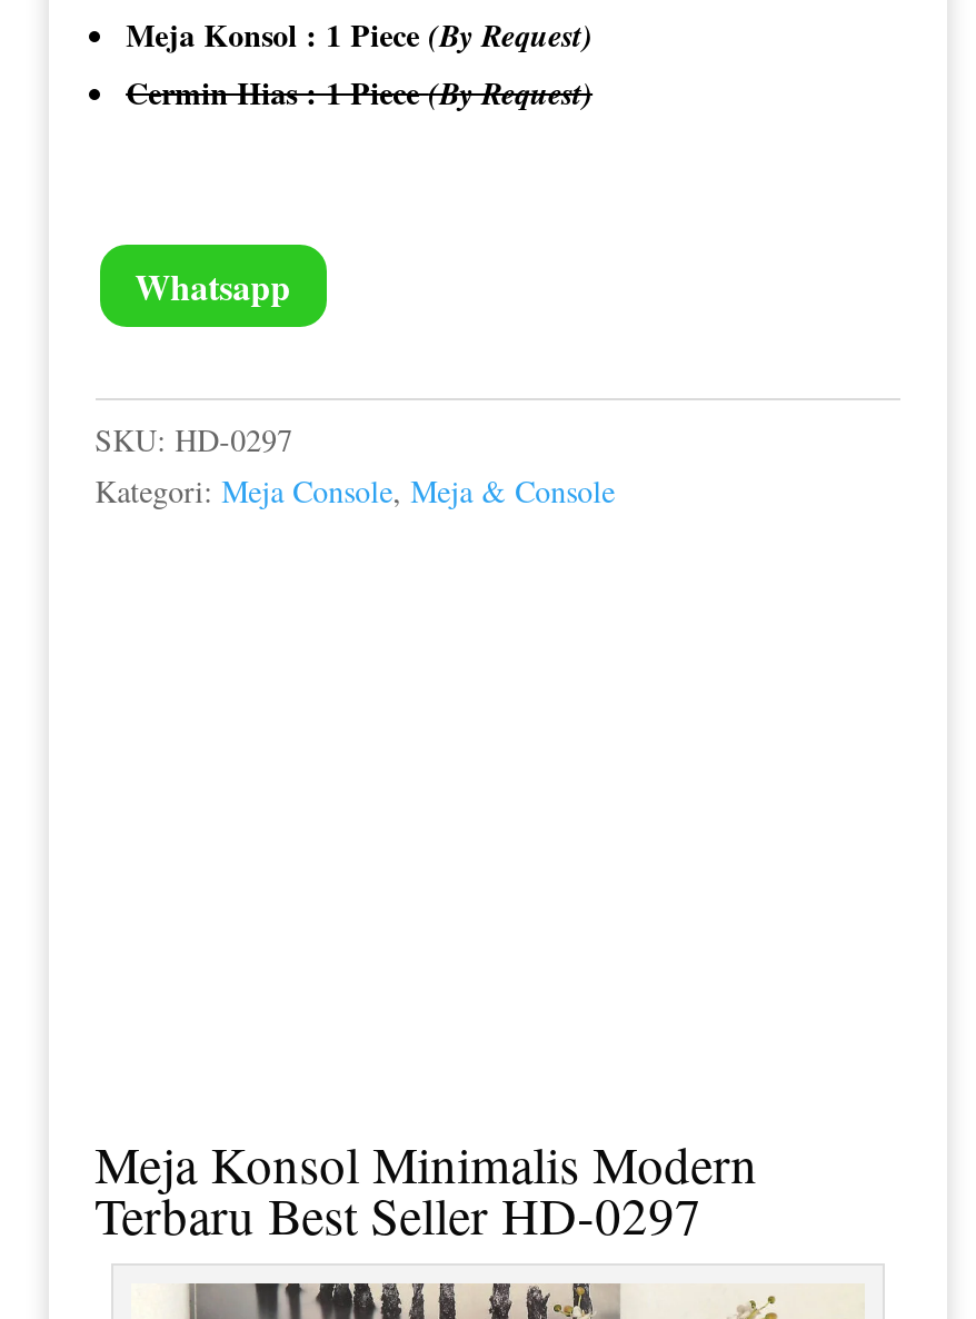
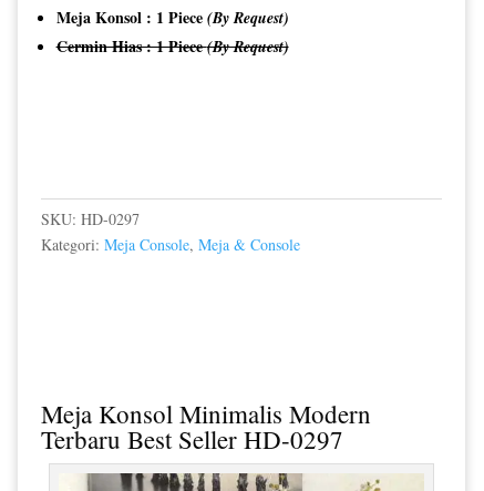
- Whatsapp
